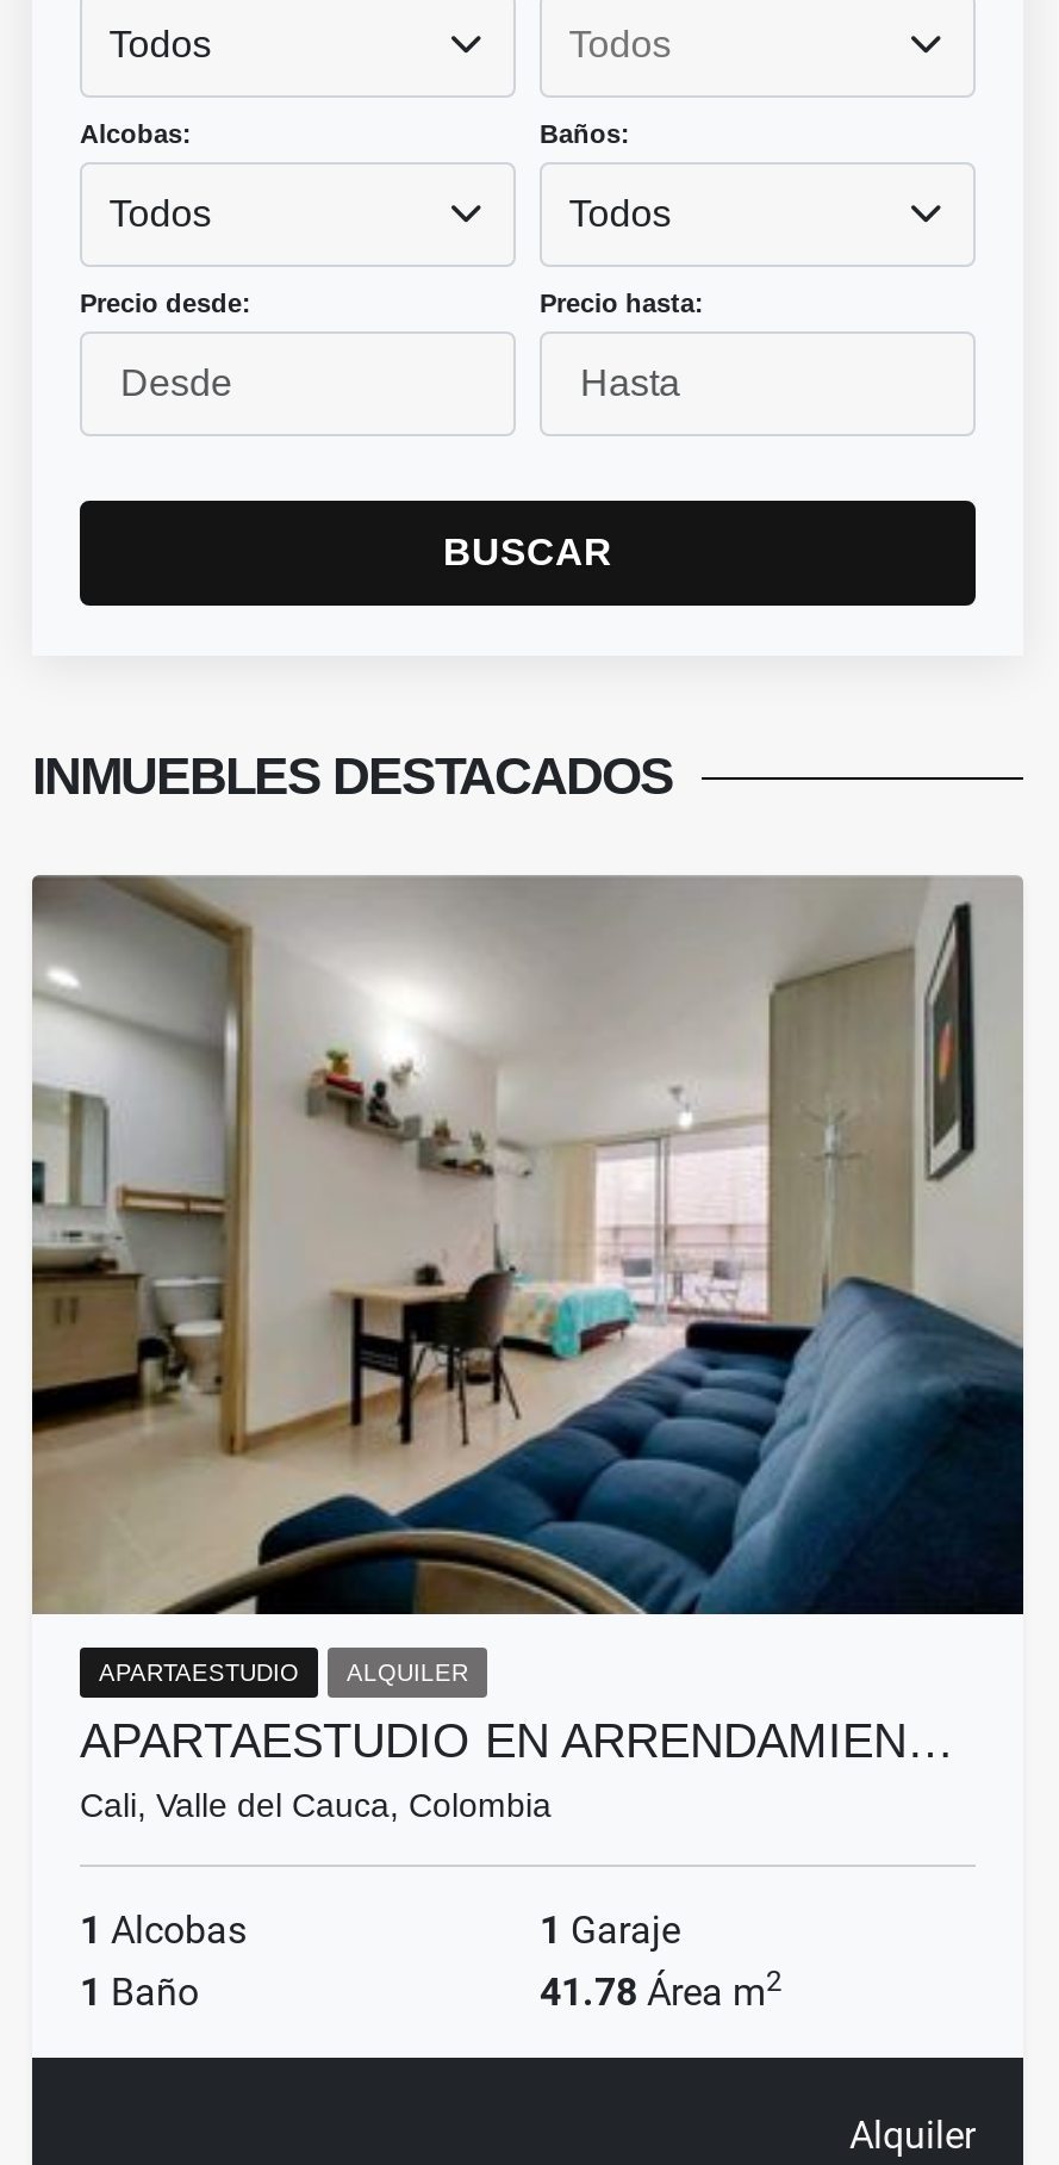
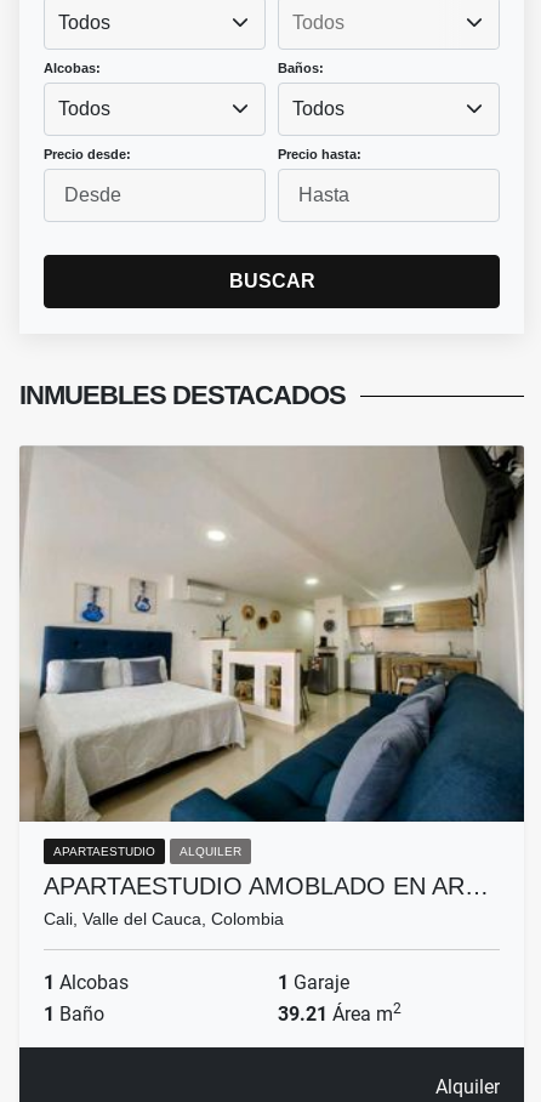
- [image]
+ [image]

- APARTAESTUDIO EN ARRENDAMIEN…
+ APARTAESTUDIO AMOBLADO EN AR…

- 41.78 Área m2
+ 39.21 Área m2
